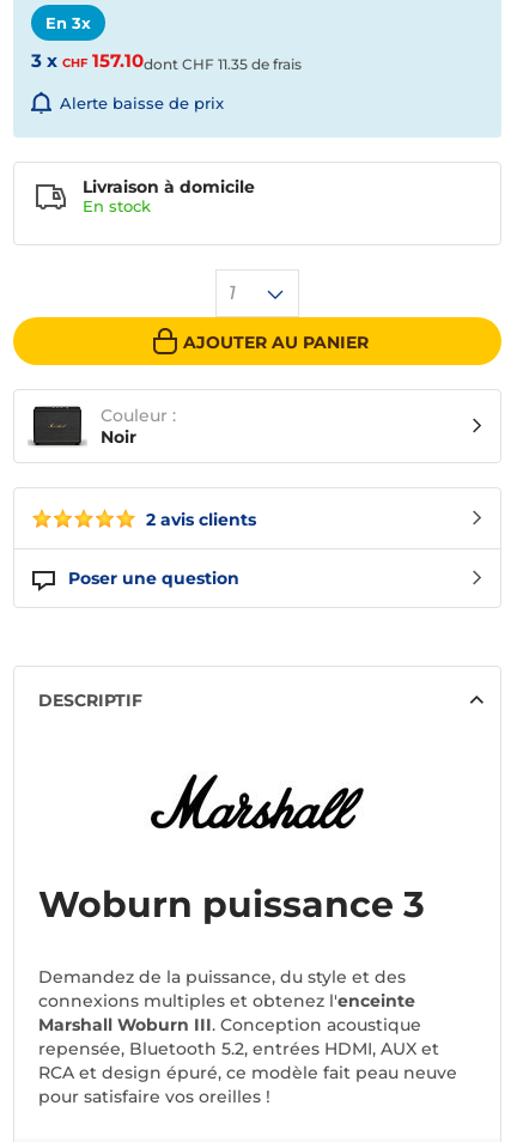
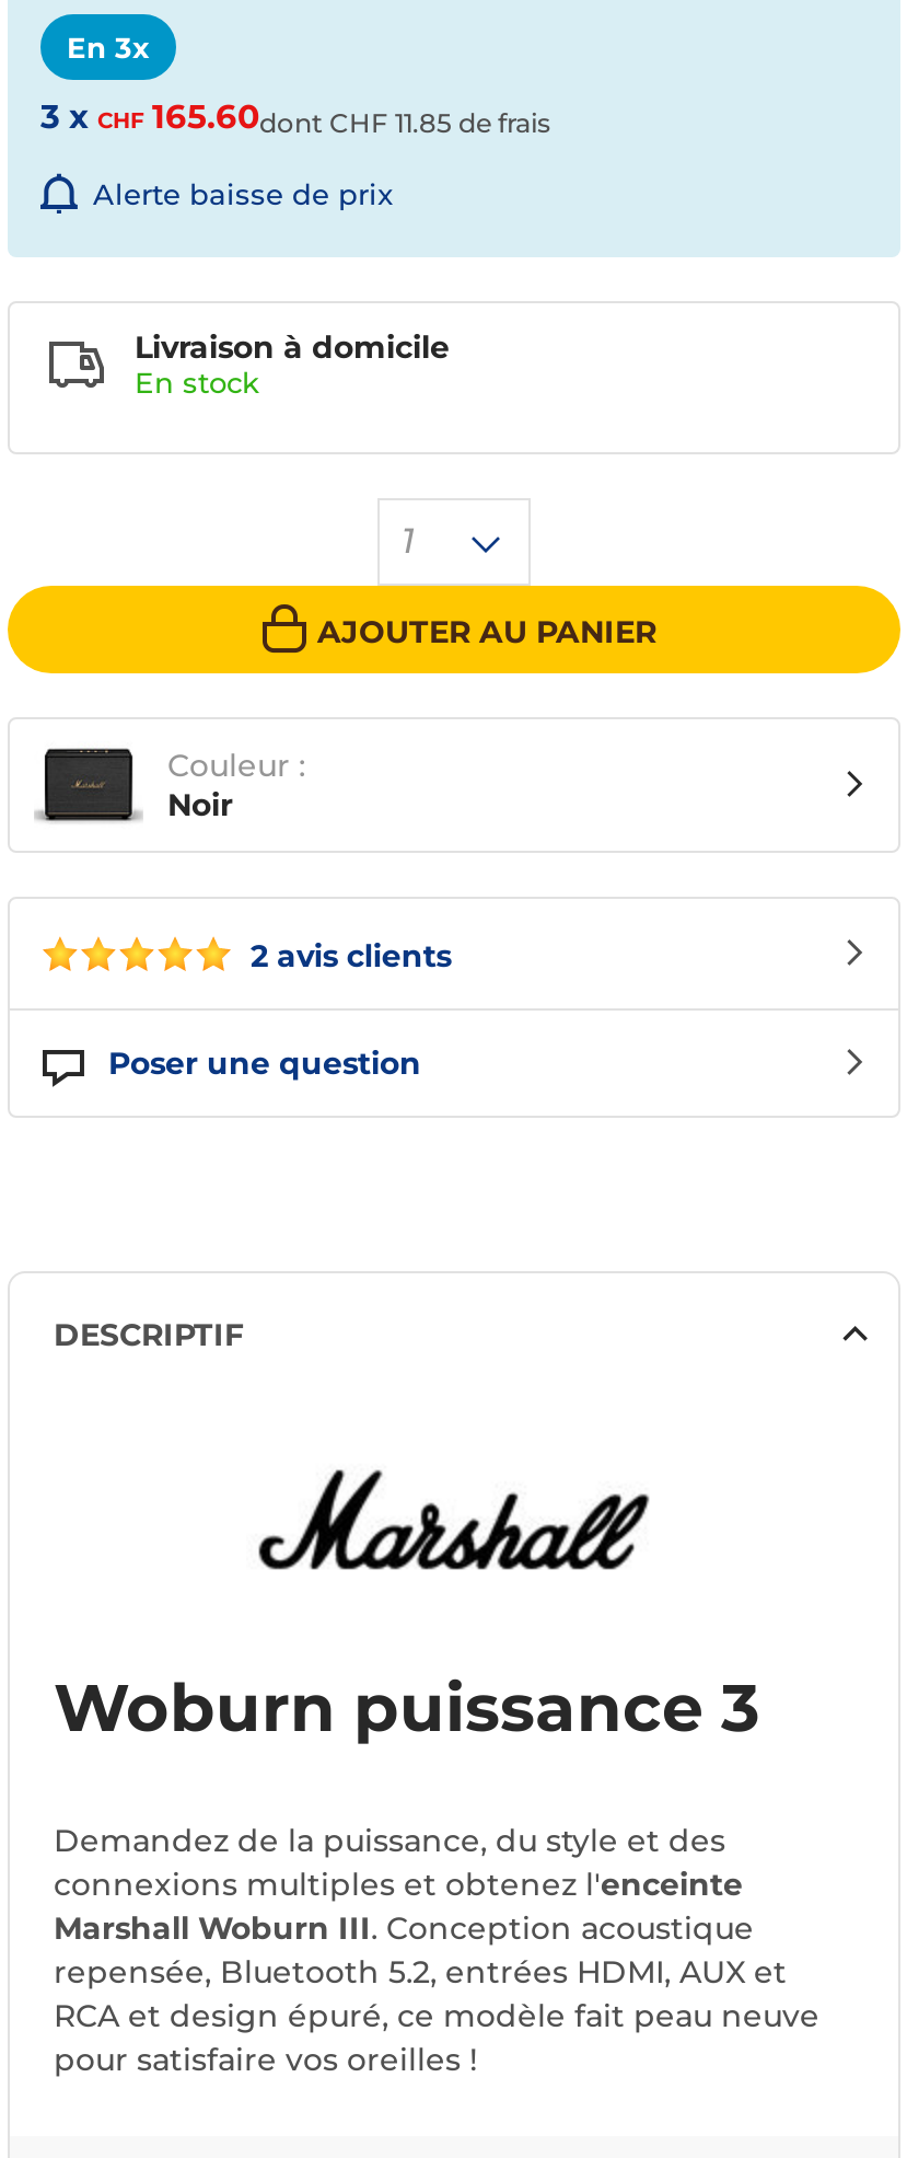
- 3 x CHF 157.10dont CHF 11.35 de frais
+ 3 x CHF 165.60dont CHF 11.85 de frais
